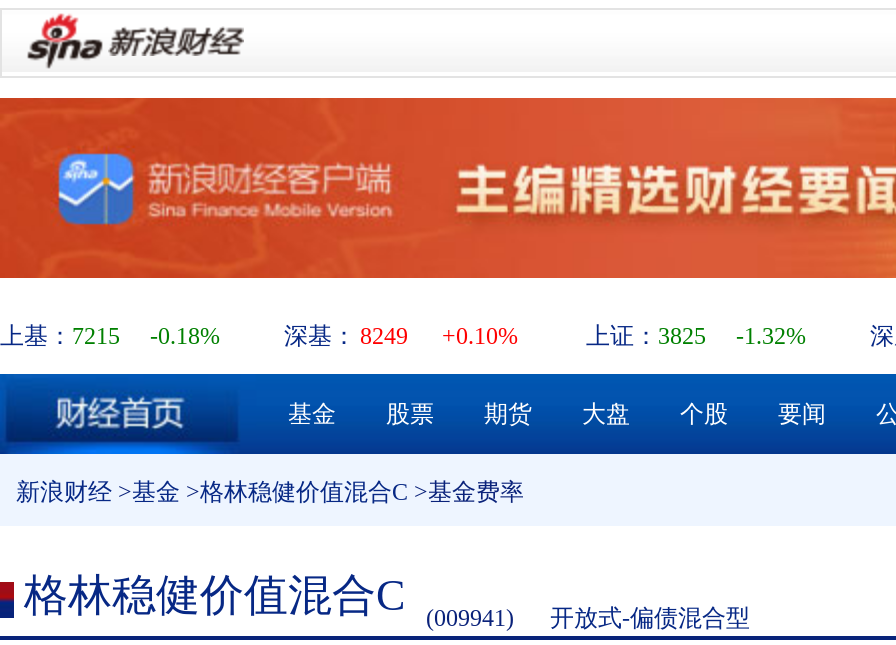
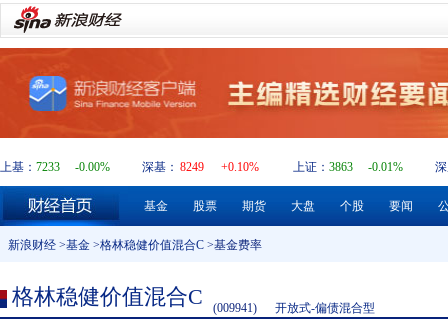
- 上基：7215
+ 上基：7233

- -0.18%
+ -0.00%

- 上证：3825
+ 上证：3863

- -1.32%
+ -0.01%
